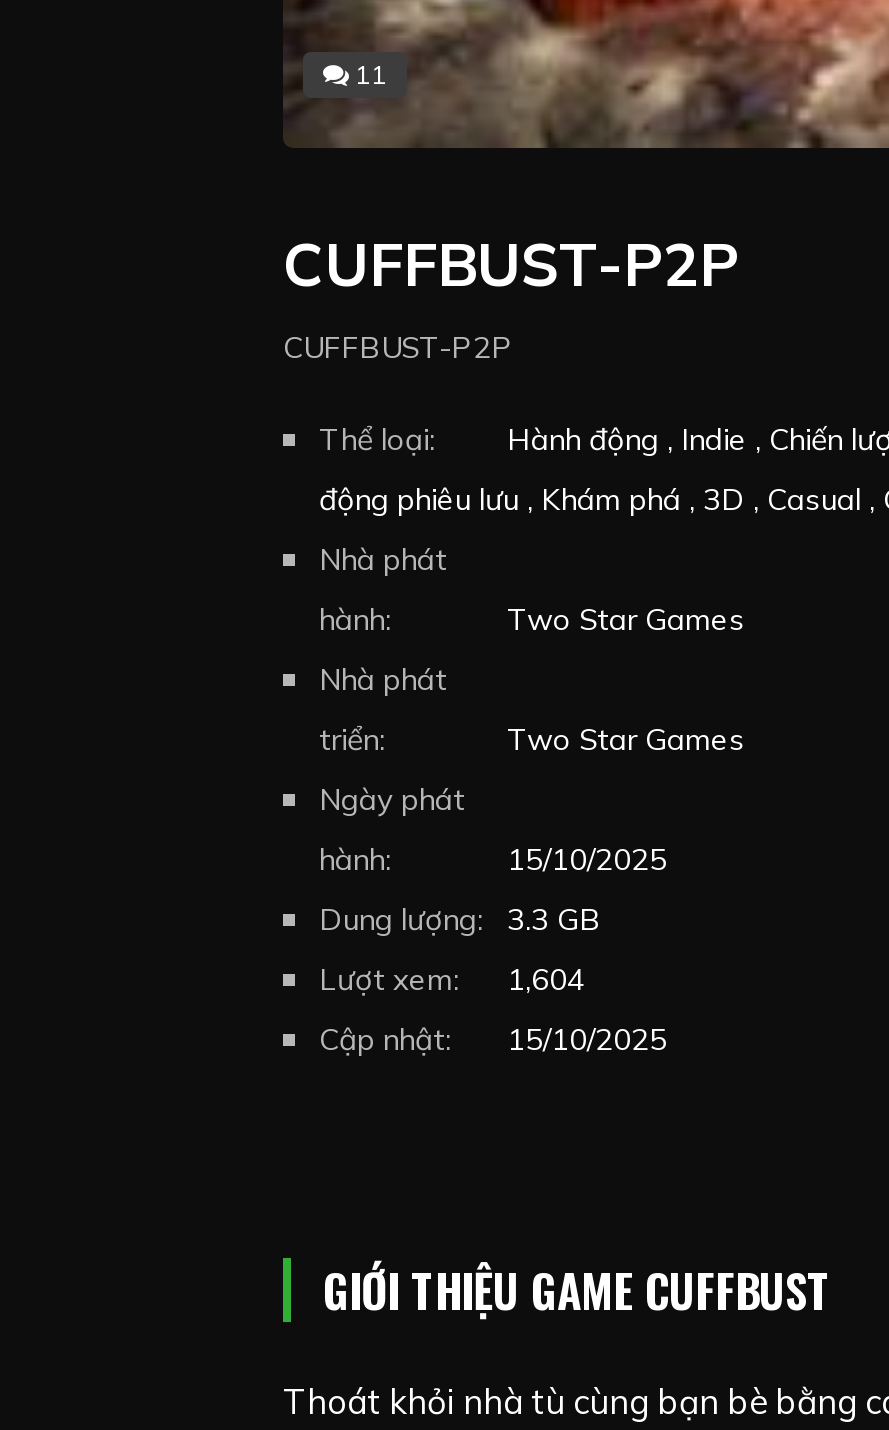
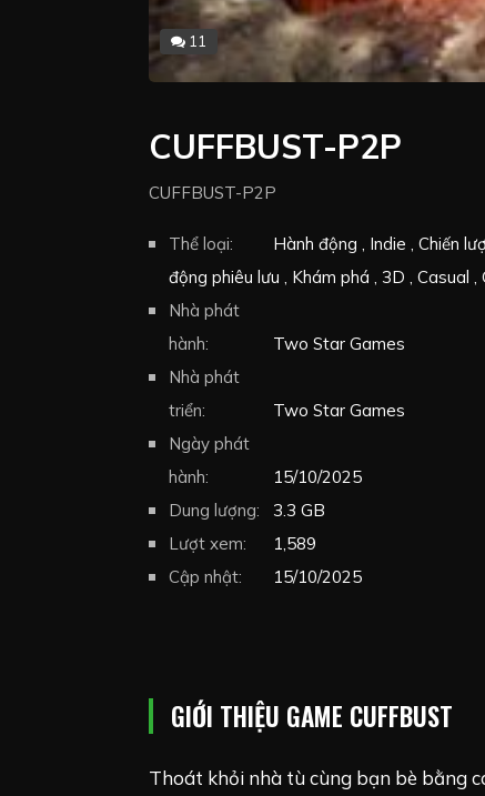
- Lượt xem: 1,604
+ Lượt xem: 1,589
